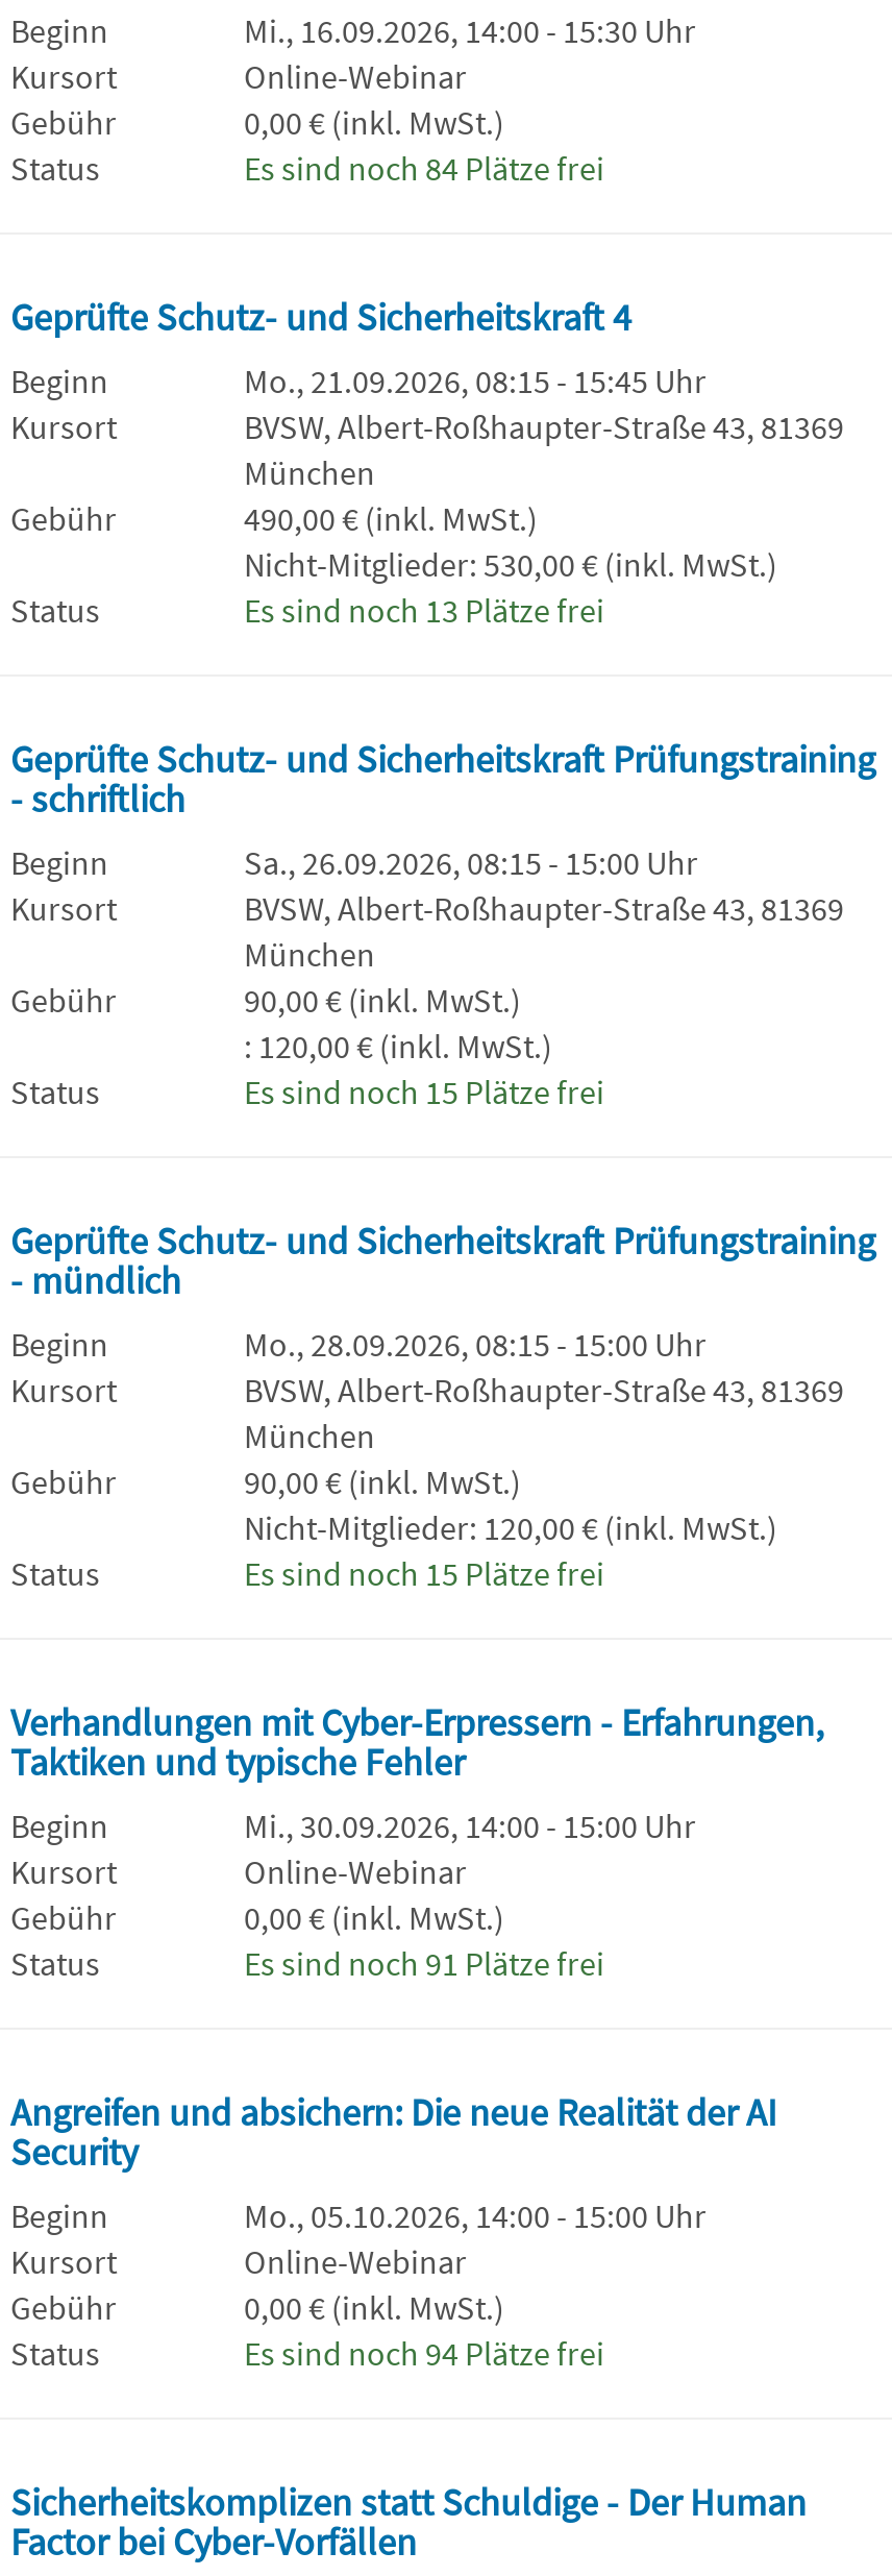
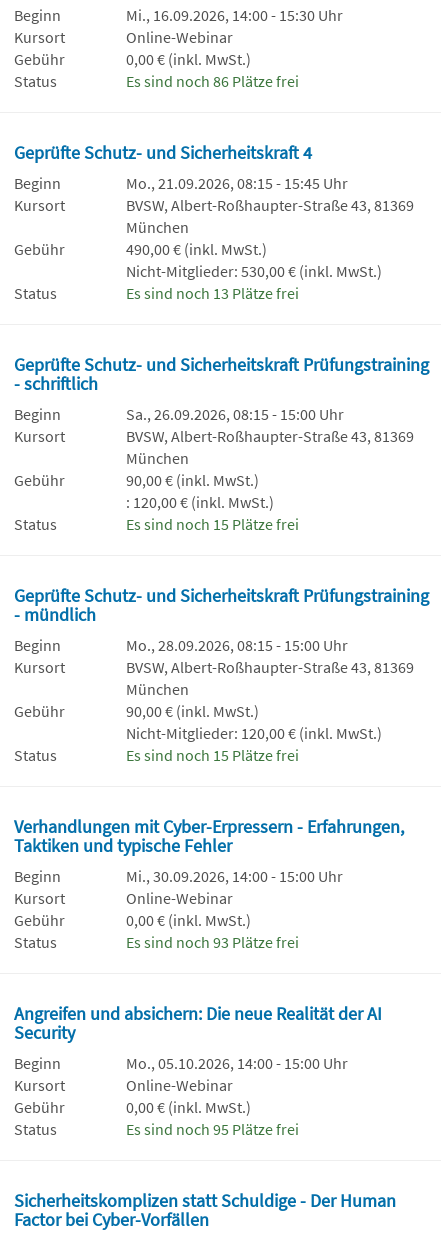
- Es sind noch 84 Plätze frei
+ Es sind noch 86 Plätze frei

- Es sind noch 91 Plätze frei
+ Es sind noch 93 Plätze frei

- Es sind noch 94 Plätze frei
+ Es sind noch 95 Plätze frei
